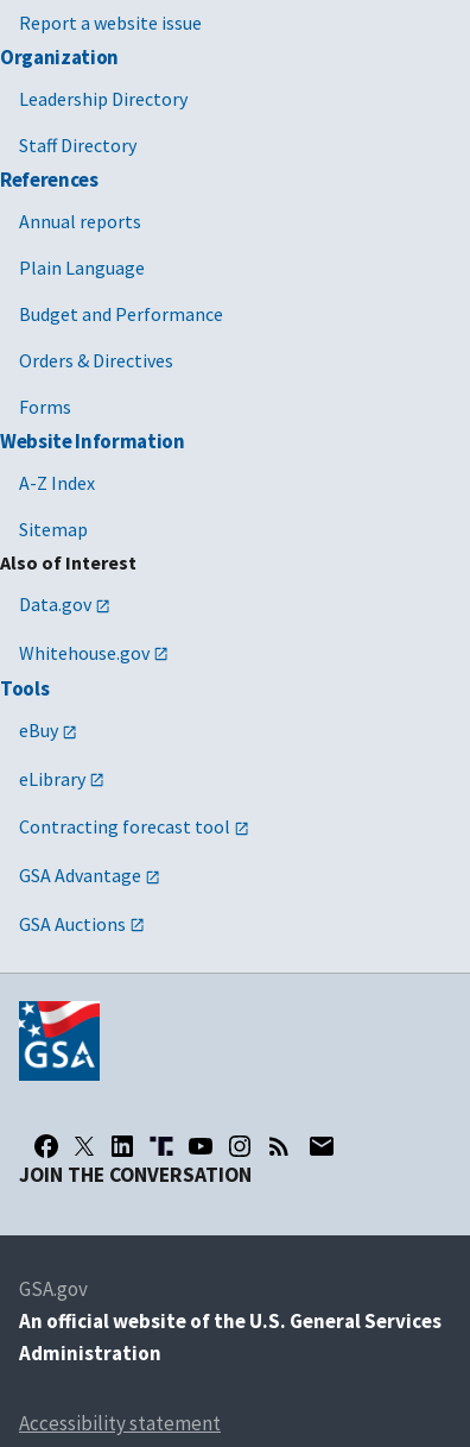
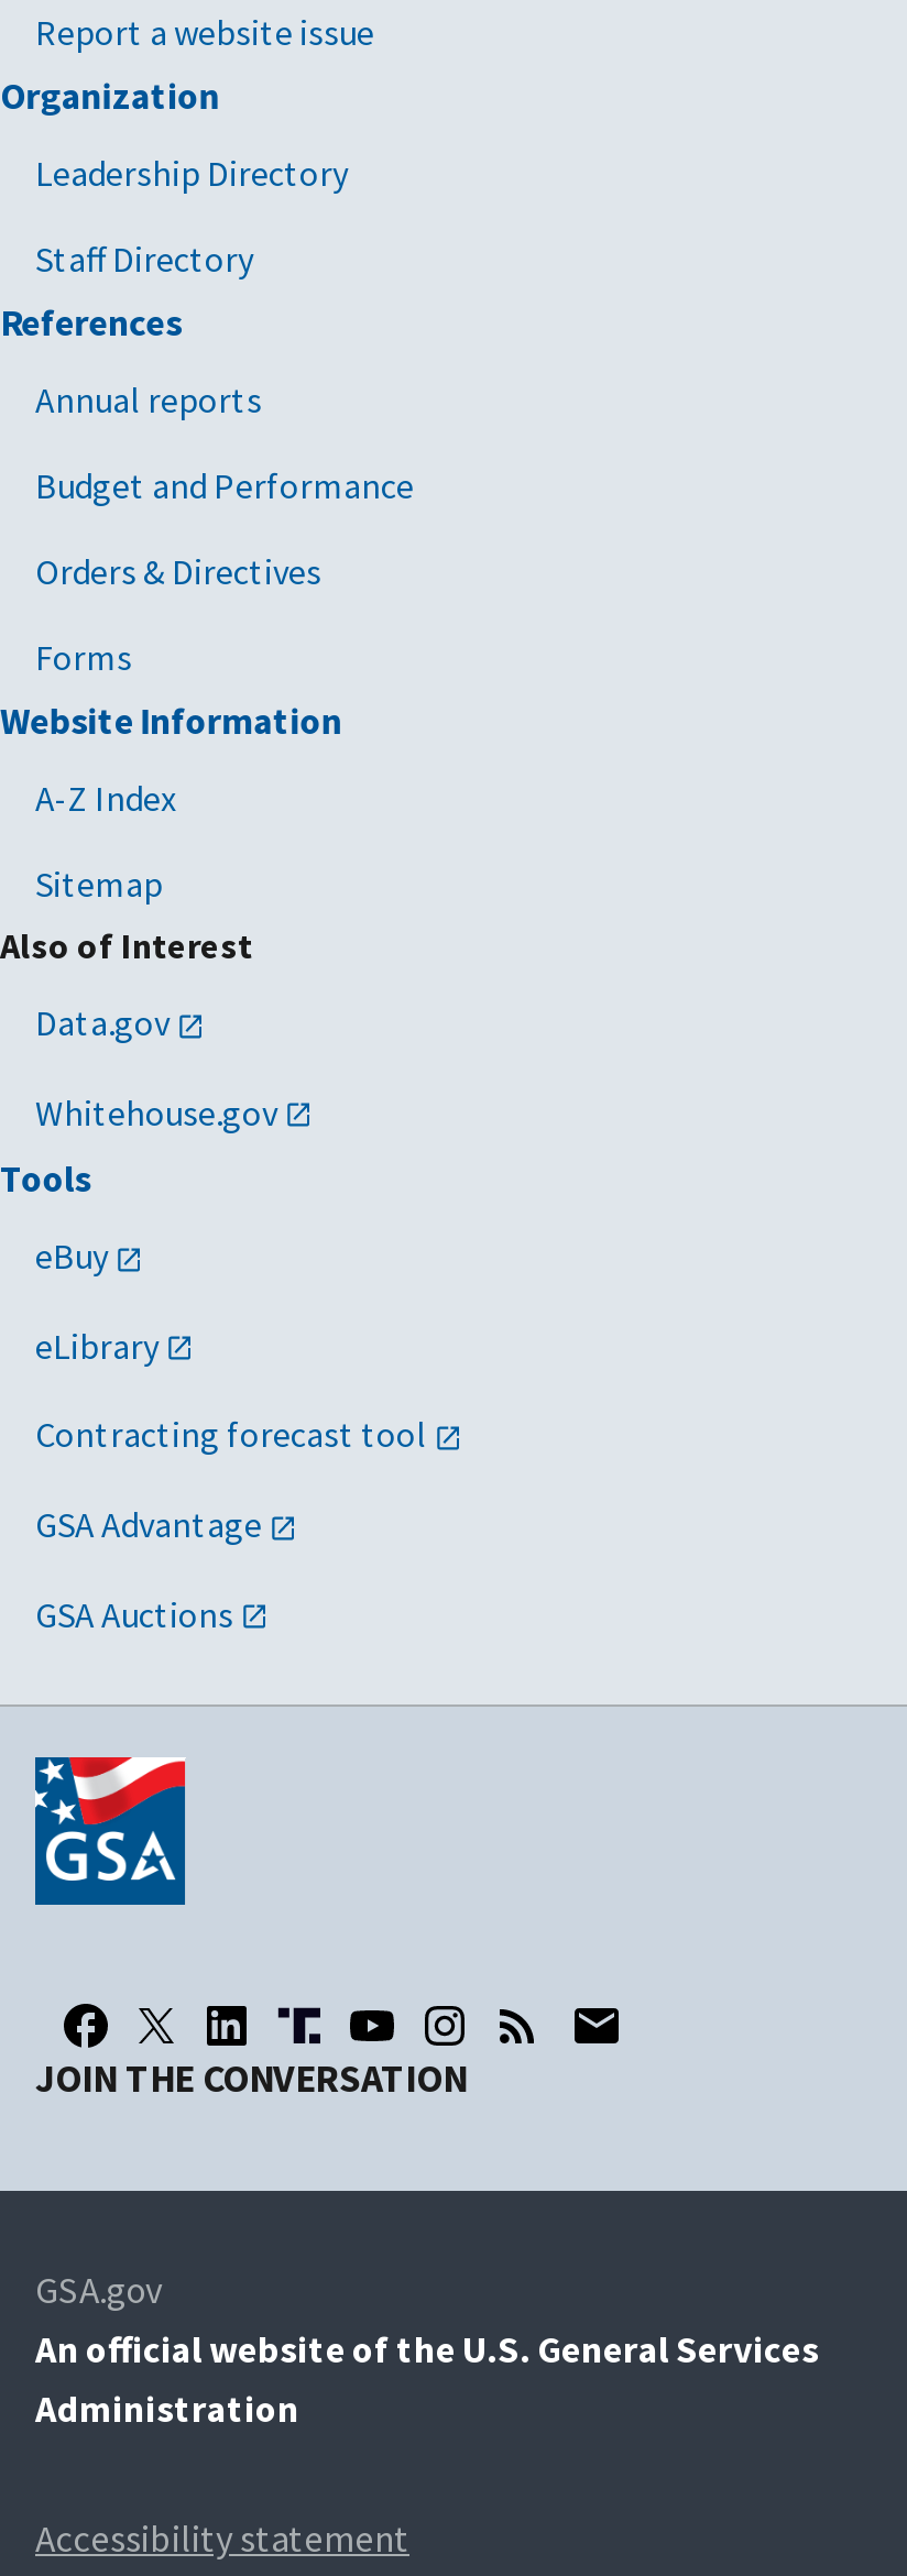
- Plain Language
